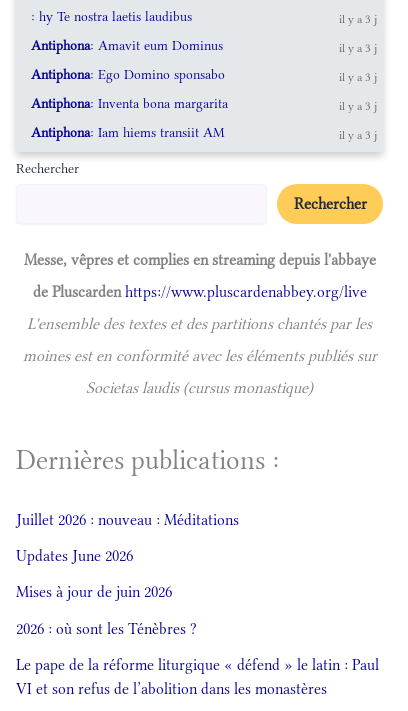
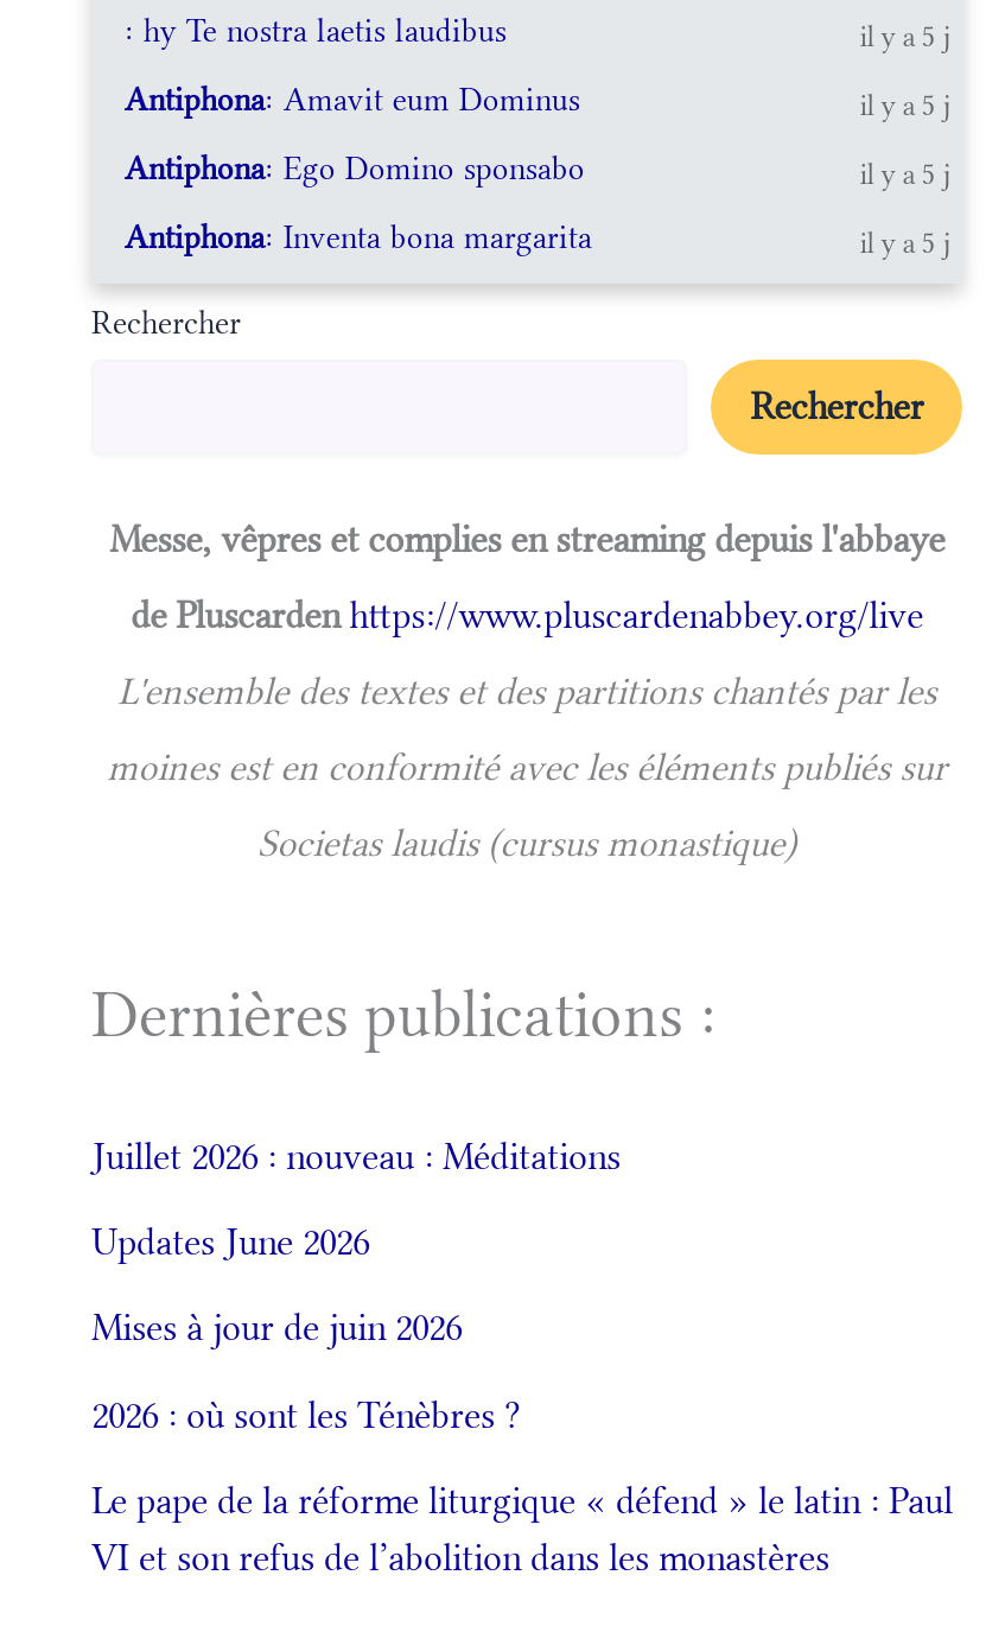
- il y a 3 j
+ il y a 5 j

- il y a 3 j
+ il y a 5 j

- il y a 3 j
+ il y a 5 j

- il y a 3 j
- Antiphona: Iam hiems transiit AM
- il y a 3 j
+ il y a 5 j
